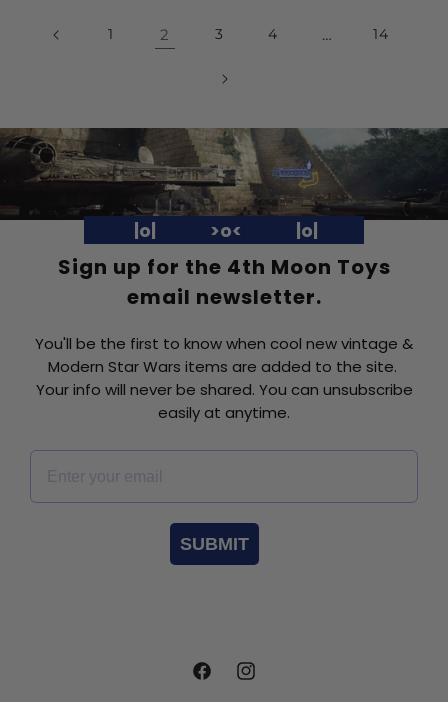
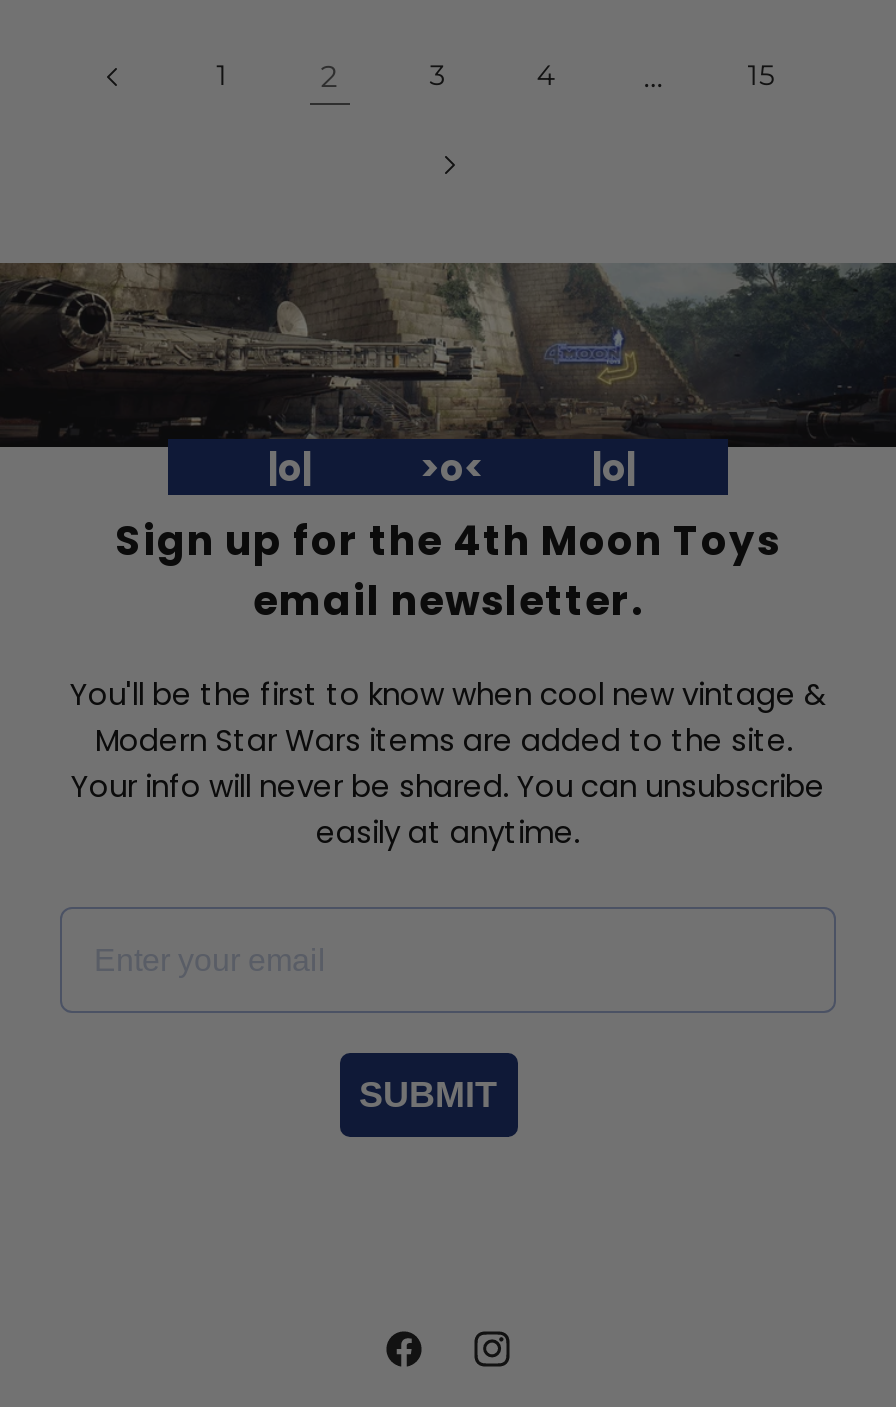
- 14
+ 15
